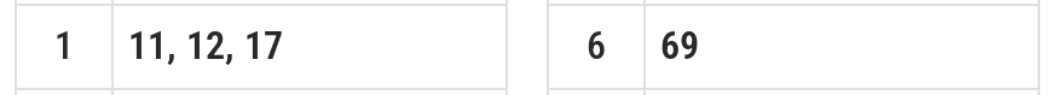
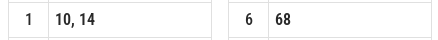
- 1 11, 12, 17
+ 1 10, 14

- 6 69
+ 6 68
